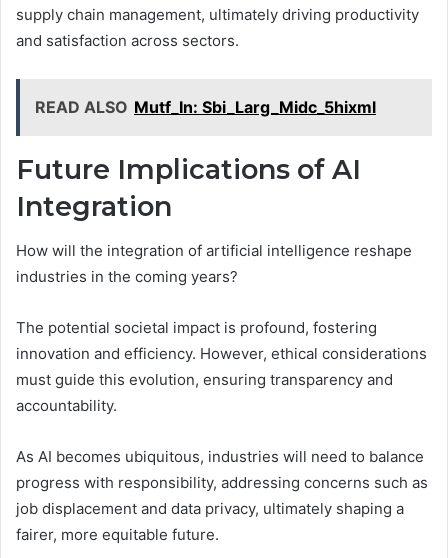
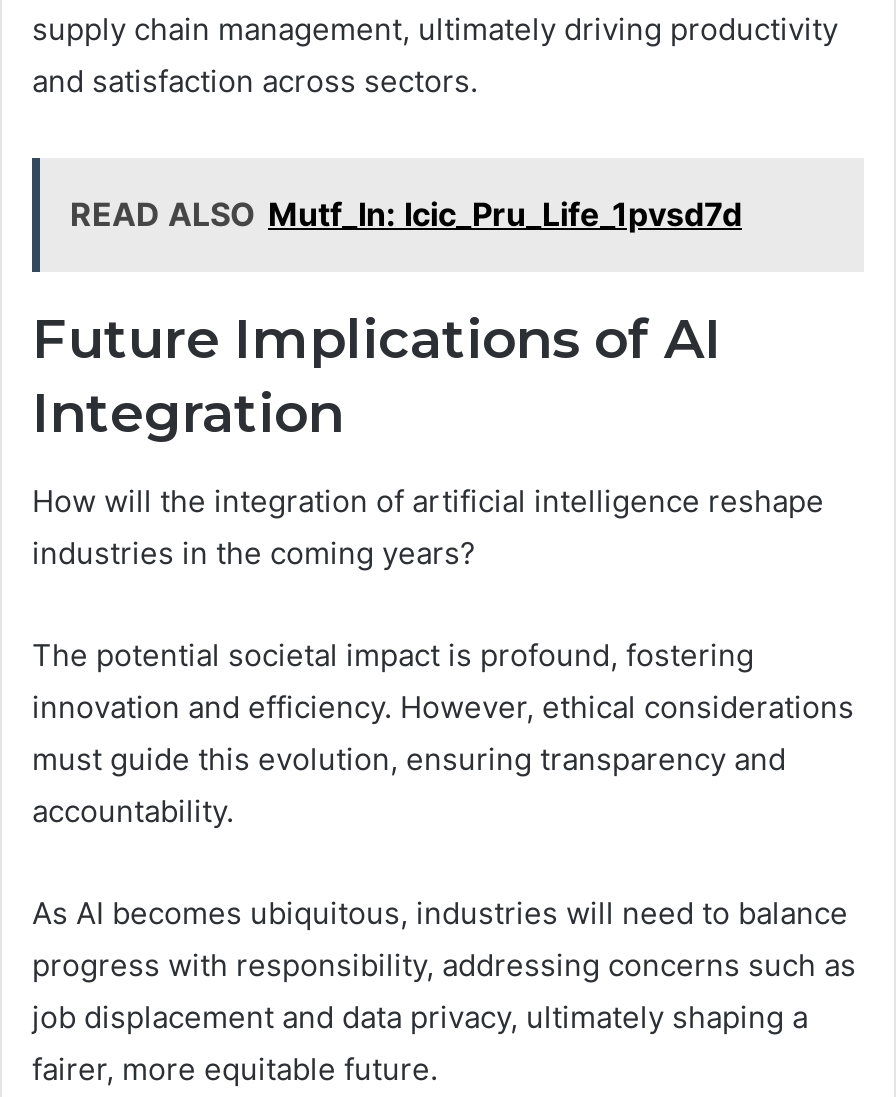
- READ ALSO Mutf_In: Sbi_Larg_Midc_5hixml
+ READ ALSO Mutf_In: Icic_Pru_Life_1pvsd7d
